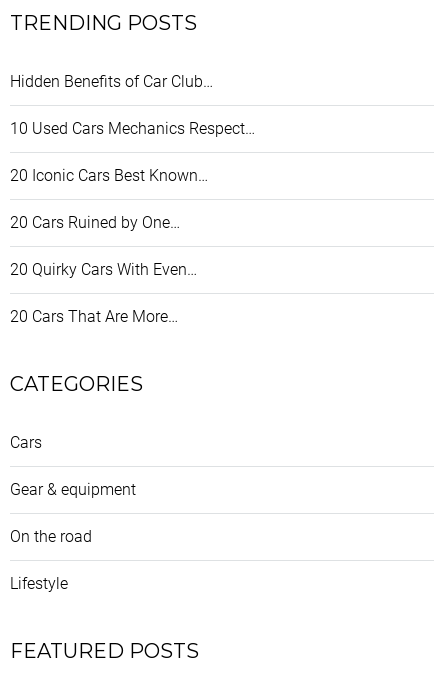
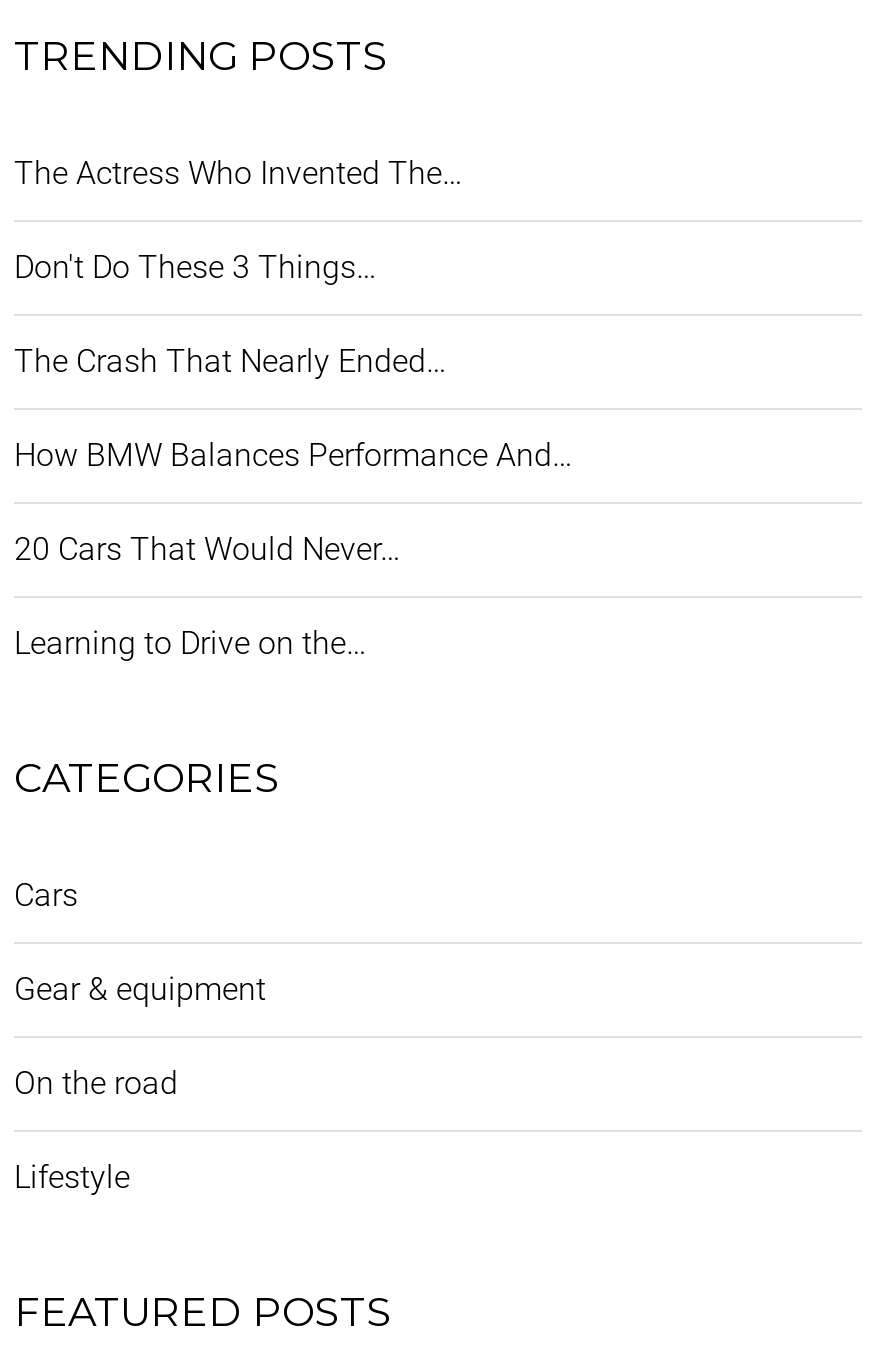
- Hidden Benefits of Car Club…
+ The Actress Who Invented The…

- 10 Used Cars Mechanics Respect…
+ Don't Do These 3 Things…

- 20 Iconic Cars Best Known…
+ The Crash That Nearly Ended…

- 20 Cars Ruined by One…
+ How BMW Balances Performance And…

- 20 Quirky Cars With Even…
+ 20 Cars That Would Never…

- 20 Cars That Are More…
+ Learning to Drive on the…
